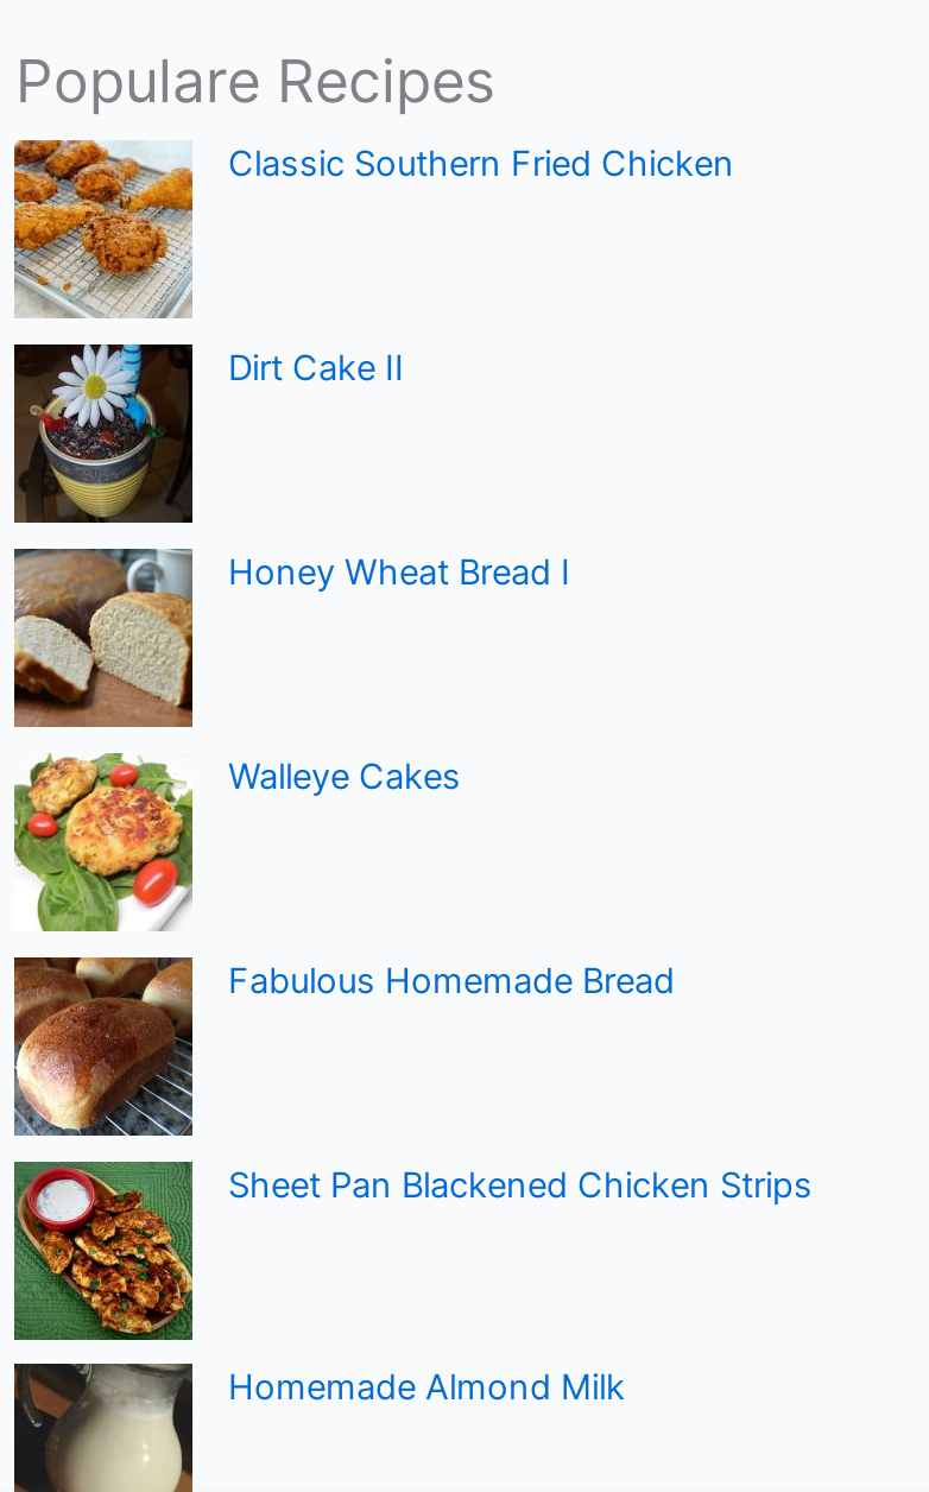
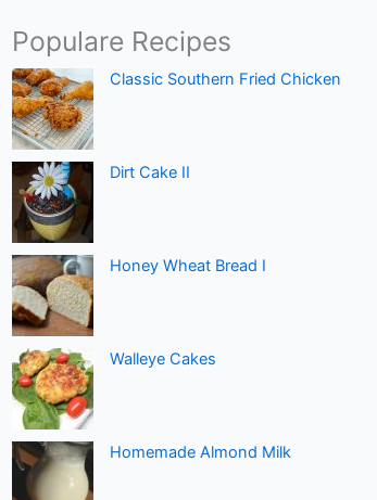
- [image]
- Fabulous Homemade Bread

- [image]
- Sheet Pan Blackened Chicken Strips
